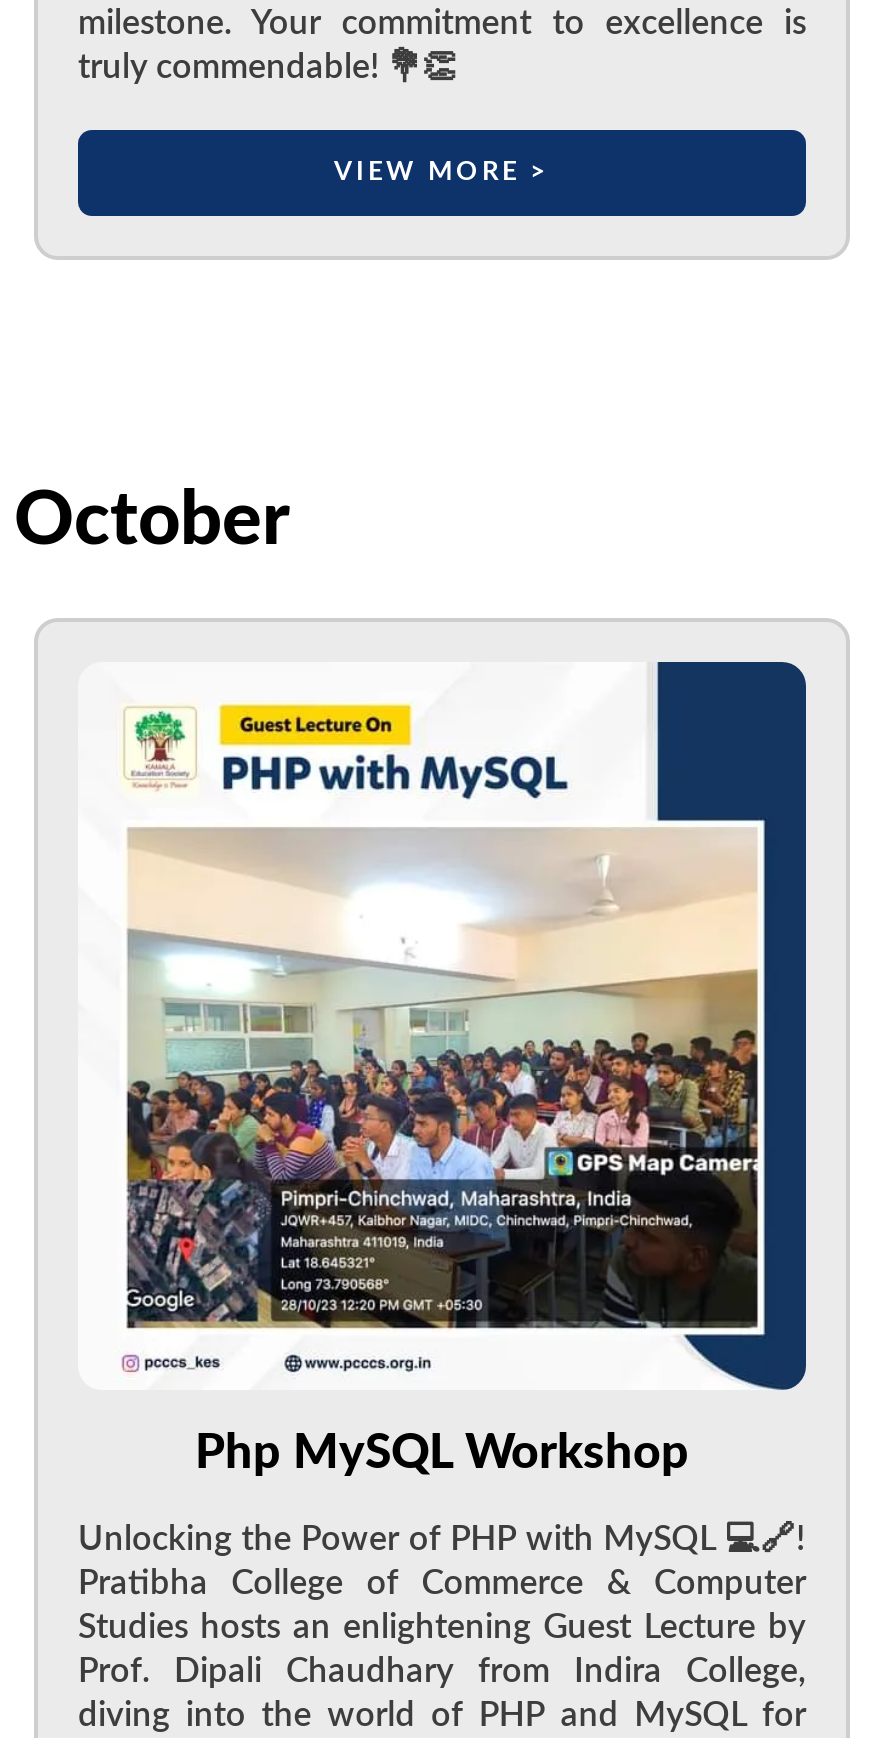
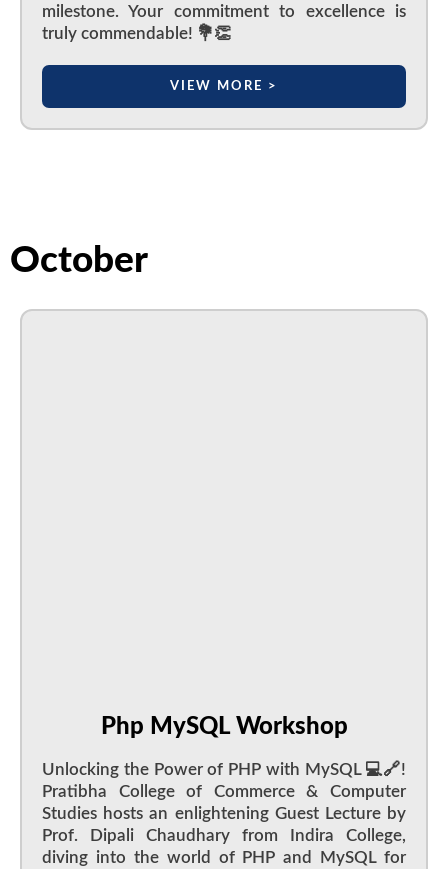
- [image]
